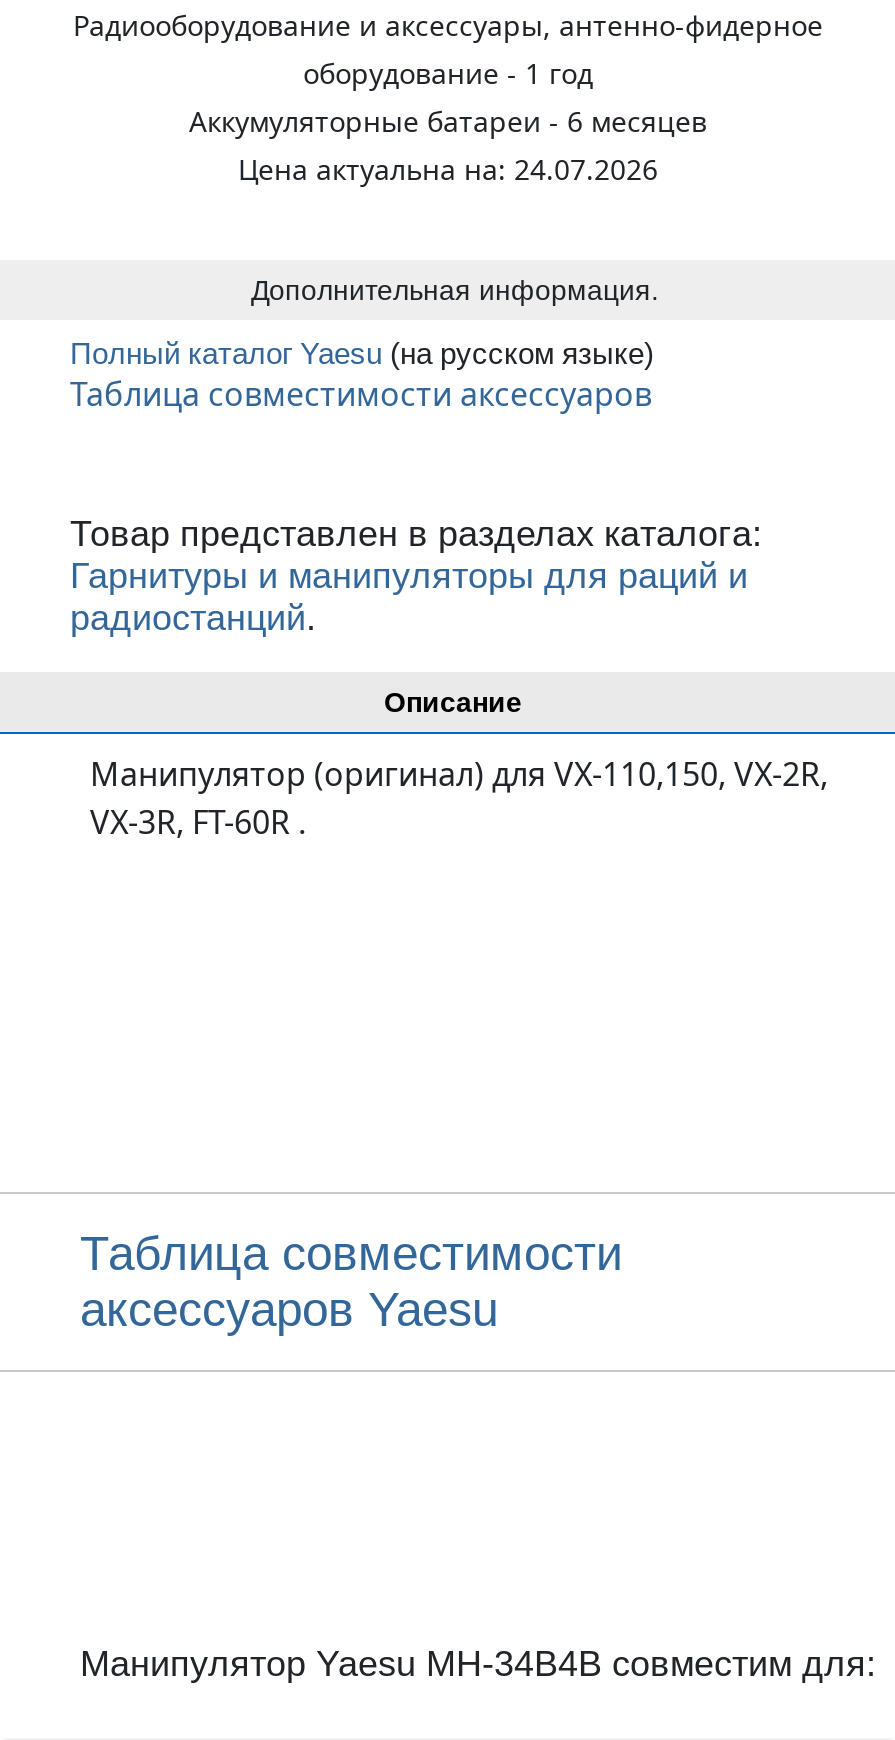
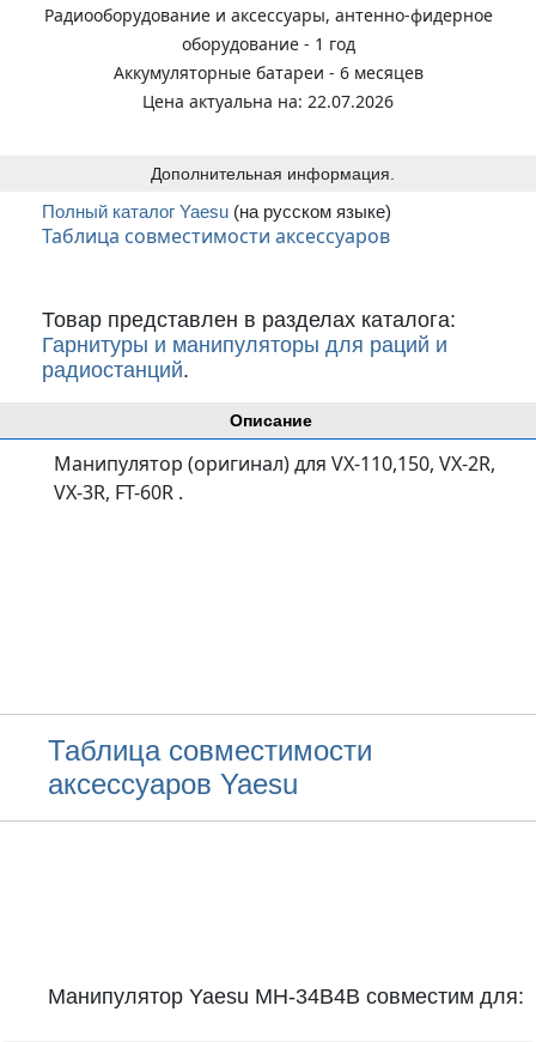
- Цена актуальна на: 24.07.2026
+ Цена актуальна на: 22.07.2026
